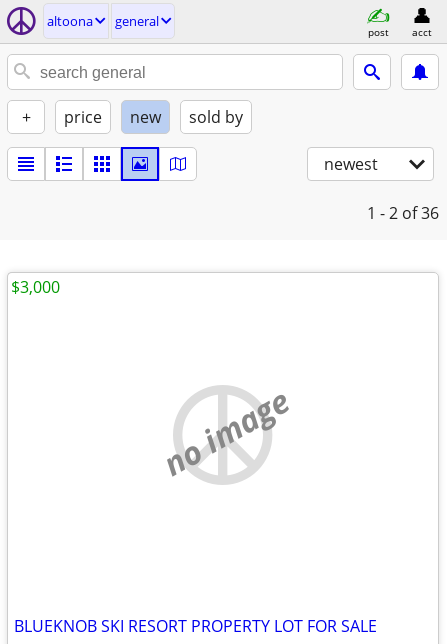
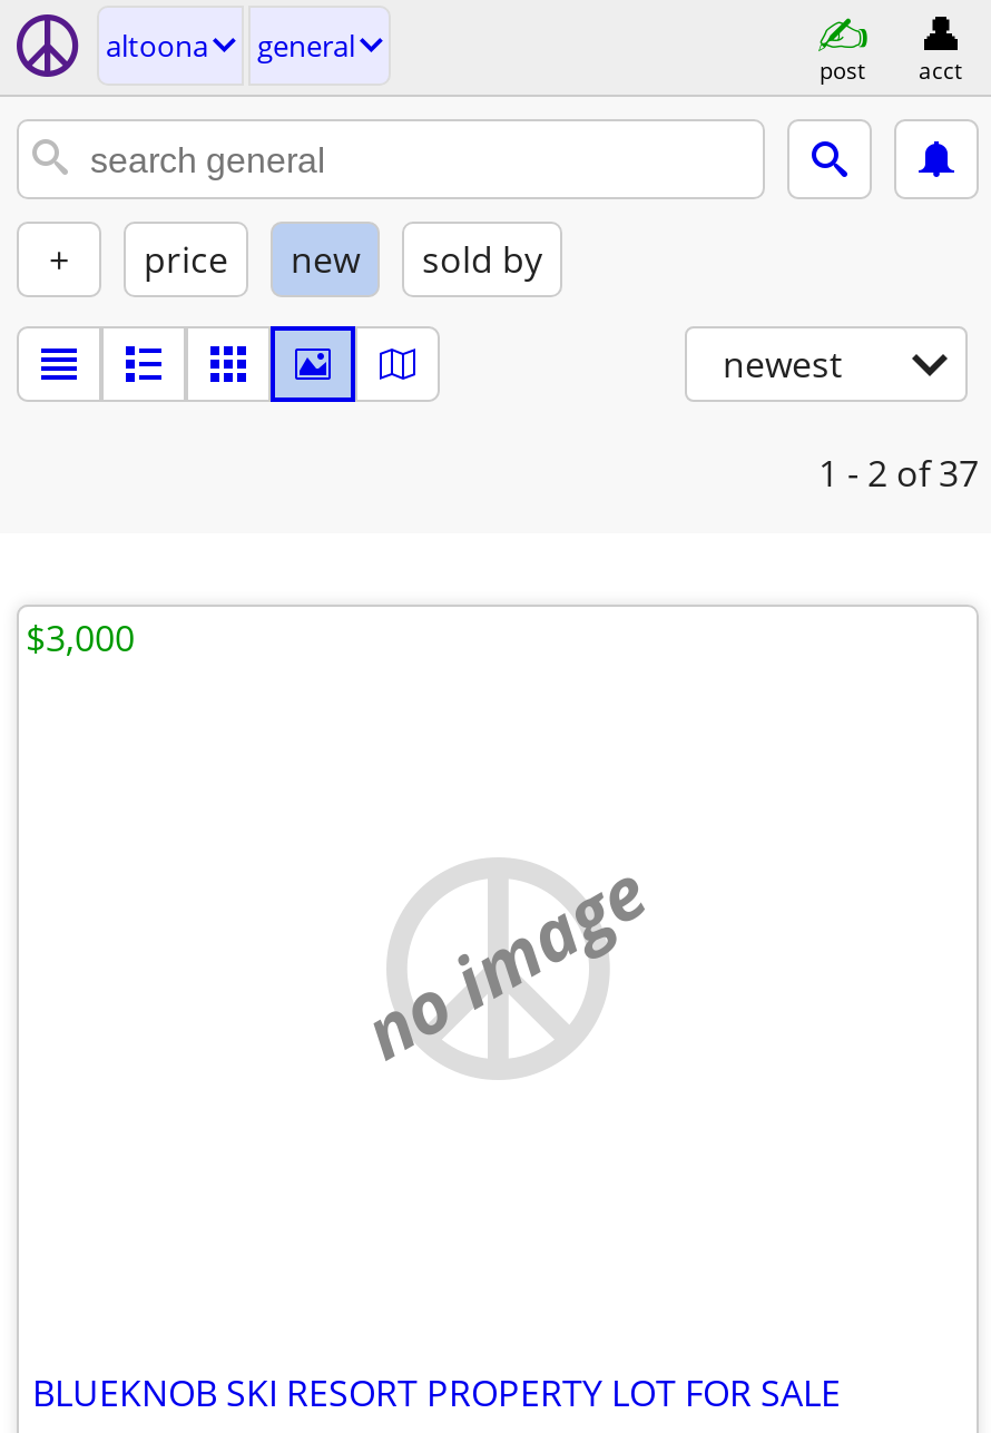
- 1 - 2 of 36
+ 1 - 2 of 37
